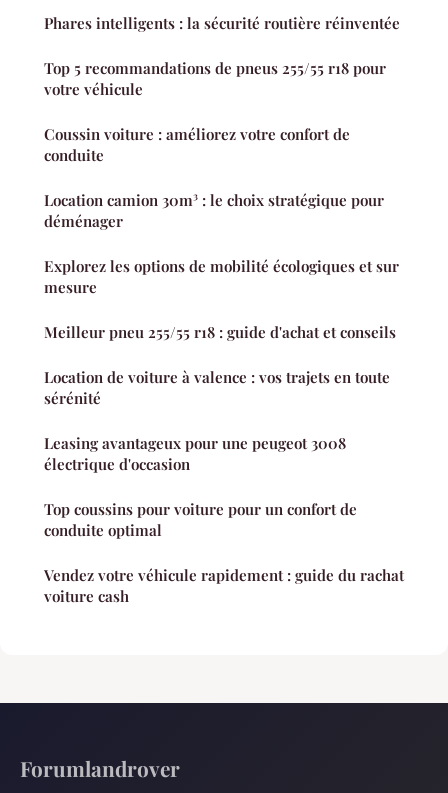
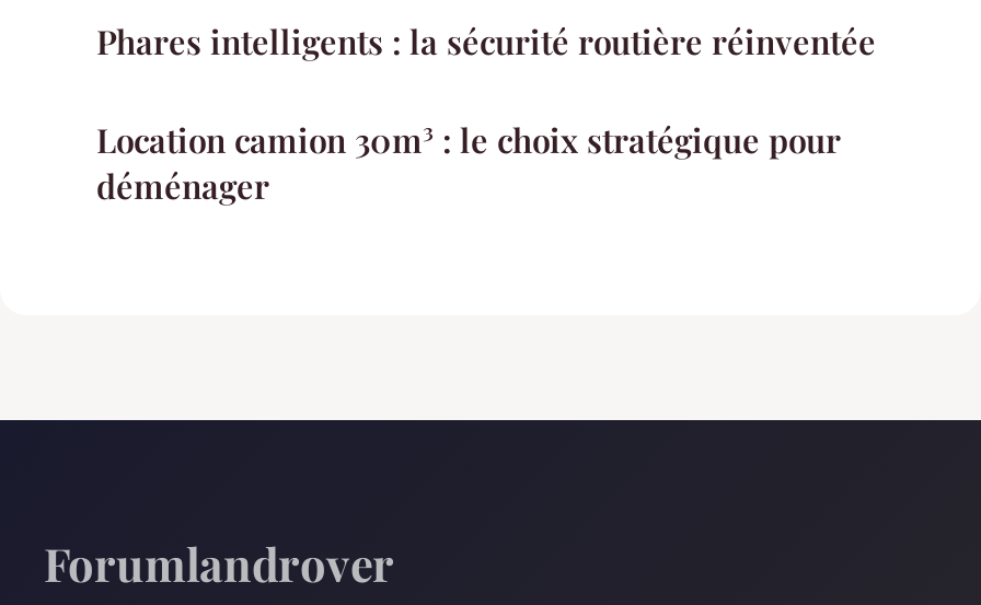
- Top 5 recommandations de pneus 255/55 r18 pour
- votre véhicule
- Coussin voiture : améliorez votre confort de
- conduite

- Explorez les options de mobilité écologiques et sur
- mesure
- Meilleur pneu 255/55 r18 : guide d'achat et conseils
- Location de voiture à valence : vos trajets en toute
- sérénité
- Leasing avantageux pour une peugeot 3008
- électrique d'occasion
- Top coussins pour voiture pour un confort de
- conduite optimal
- Vendez votre véhicule rapidement : guide du rachat
- voiture cash
